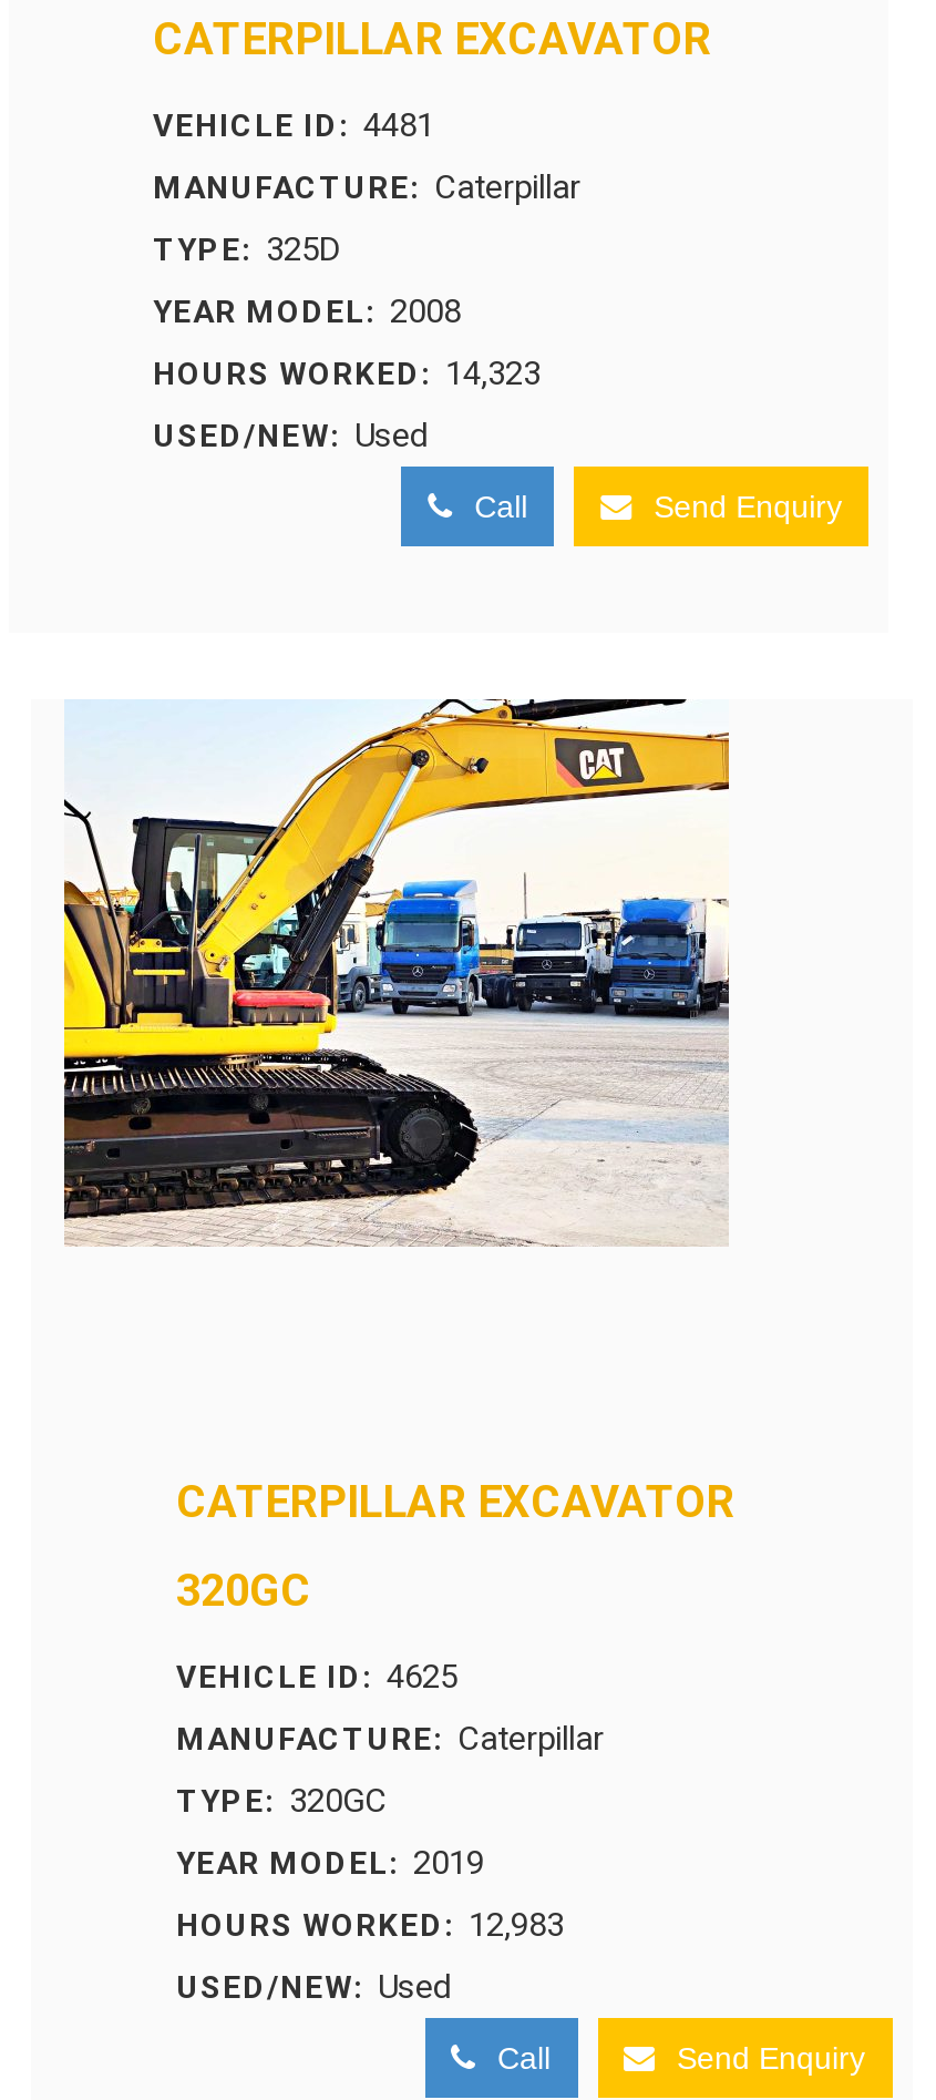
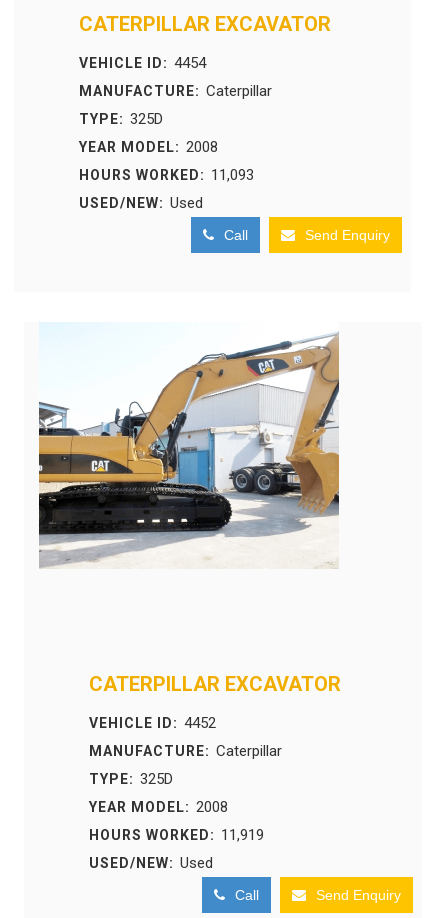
- VEHICLE ID: 4481
+ VEHICLE ID: 4454

- HOURS WORKED: 14,323
+ HOURS WORKED: 11,093

- [image]
+ [image]

- 320GC
- VEHICLE ID: 4625
+ VEHICLE ID: 4452

- TYPE: 320GC
+ TYPE: 325D

- YEAR MODEL: 2019
+ YEAR MODEL: 2008

- HOURS WORKED: 12,983
+ HOURS WORKED: 11,919
